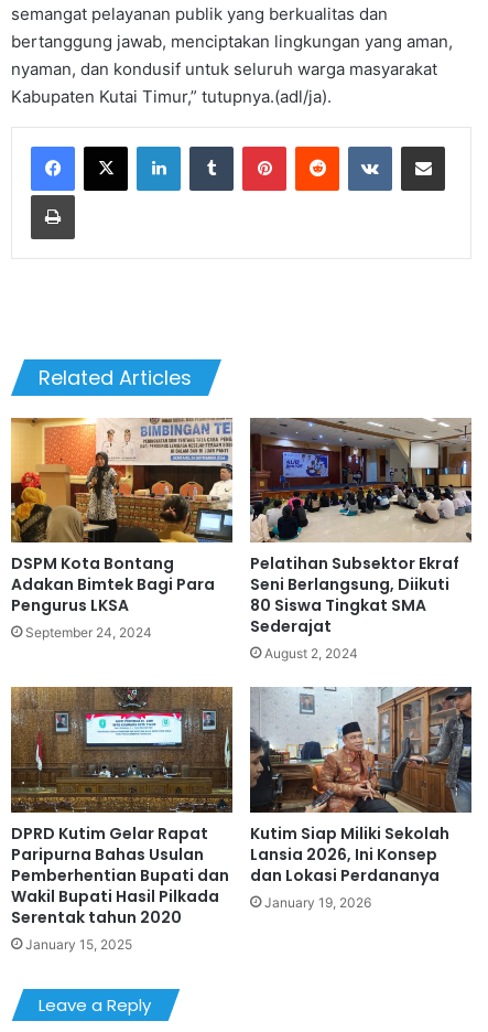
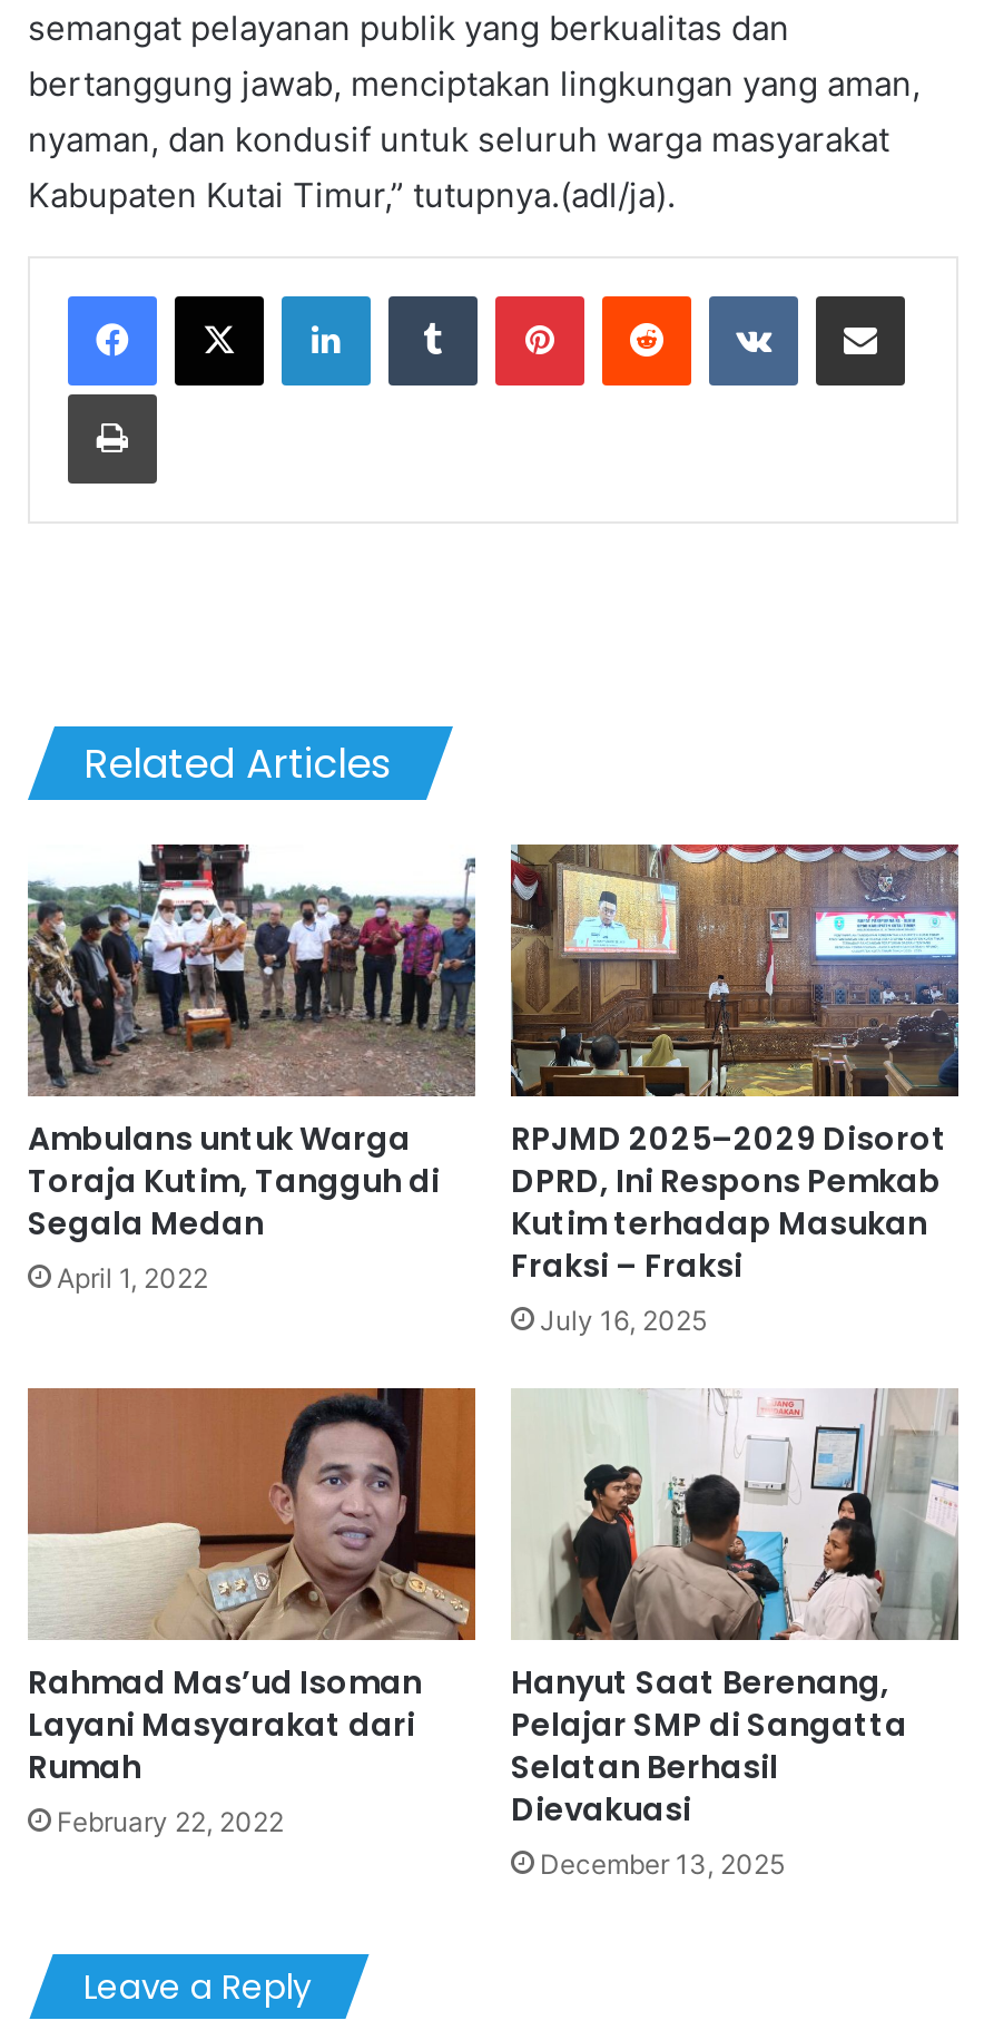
- [image]
- DSPM Kota Bontang
- Adakan Bimtek Bagi Para
- Pengurus LKSA
- September 24, 2024
+ [image]
+ Ambulans untuk Warga
+ Toraja Kutim, Tangguh di
+ Segala Medan
+ April 1, 2022

- [image]
- Pelatihan Subsektor Ekraf
- Seni Berlangsung, Diikuti
- 80 Siswa Tingkat SMA
- Sederajat
- August 2, 2024
+ [image]
+ RPJMD 2025–2029 Disorot
+ DPRD, Ini Respons Pemkab
+ Kutim terhadap Masukan
+ Fraksi – Fraksi
+ July 16, 2025

- [image]
- DPRD Kutim Gelar Rapat
- Paripurna Bahas Usulan
- Pemberhentian Bupati dan
- Wakil Bupati Hasil Pilkada
- Serentak tahun 2020
- January 15, 2025
+ [image]
+ Rahmad Mas’ud Isoman
+ Layani Masyarakat dari
+ Rumah
+ February 22, 2022

- [image]
- Kutim Siap Miliki Sekolah
- Lansia 2026, Ini Konsep
- dan Lokasi Perdananya
- January 19, 2026
+ [image]
+ Hanyut Saat Berenang,
+ Pelajar SMP di Sangatta
+ Selatan Berhasil
+ Dievakuasi
+ December 13, 2025
